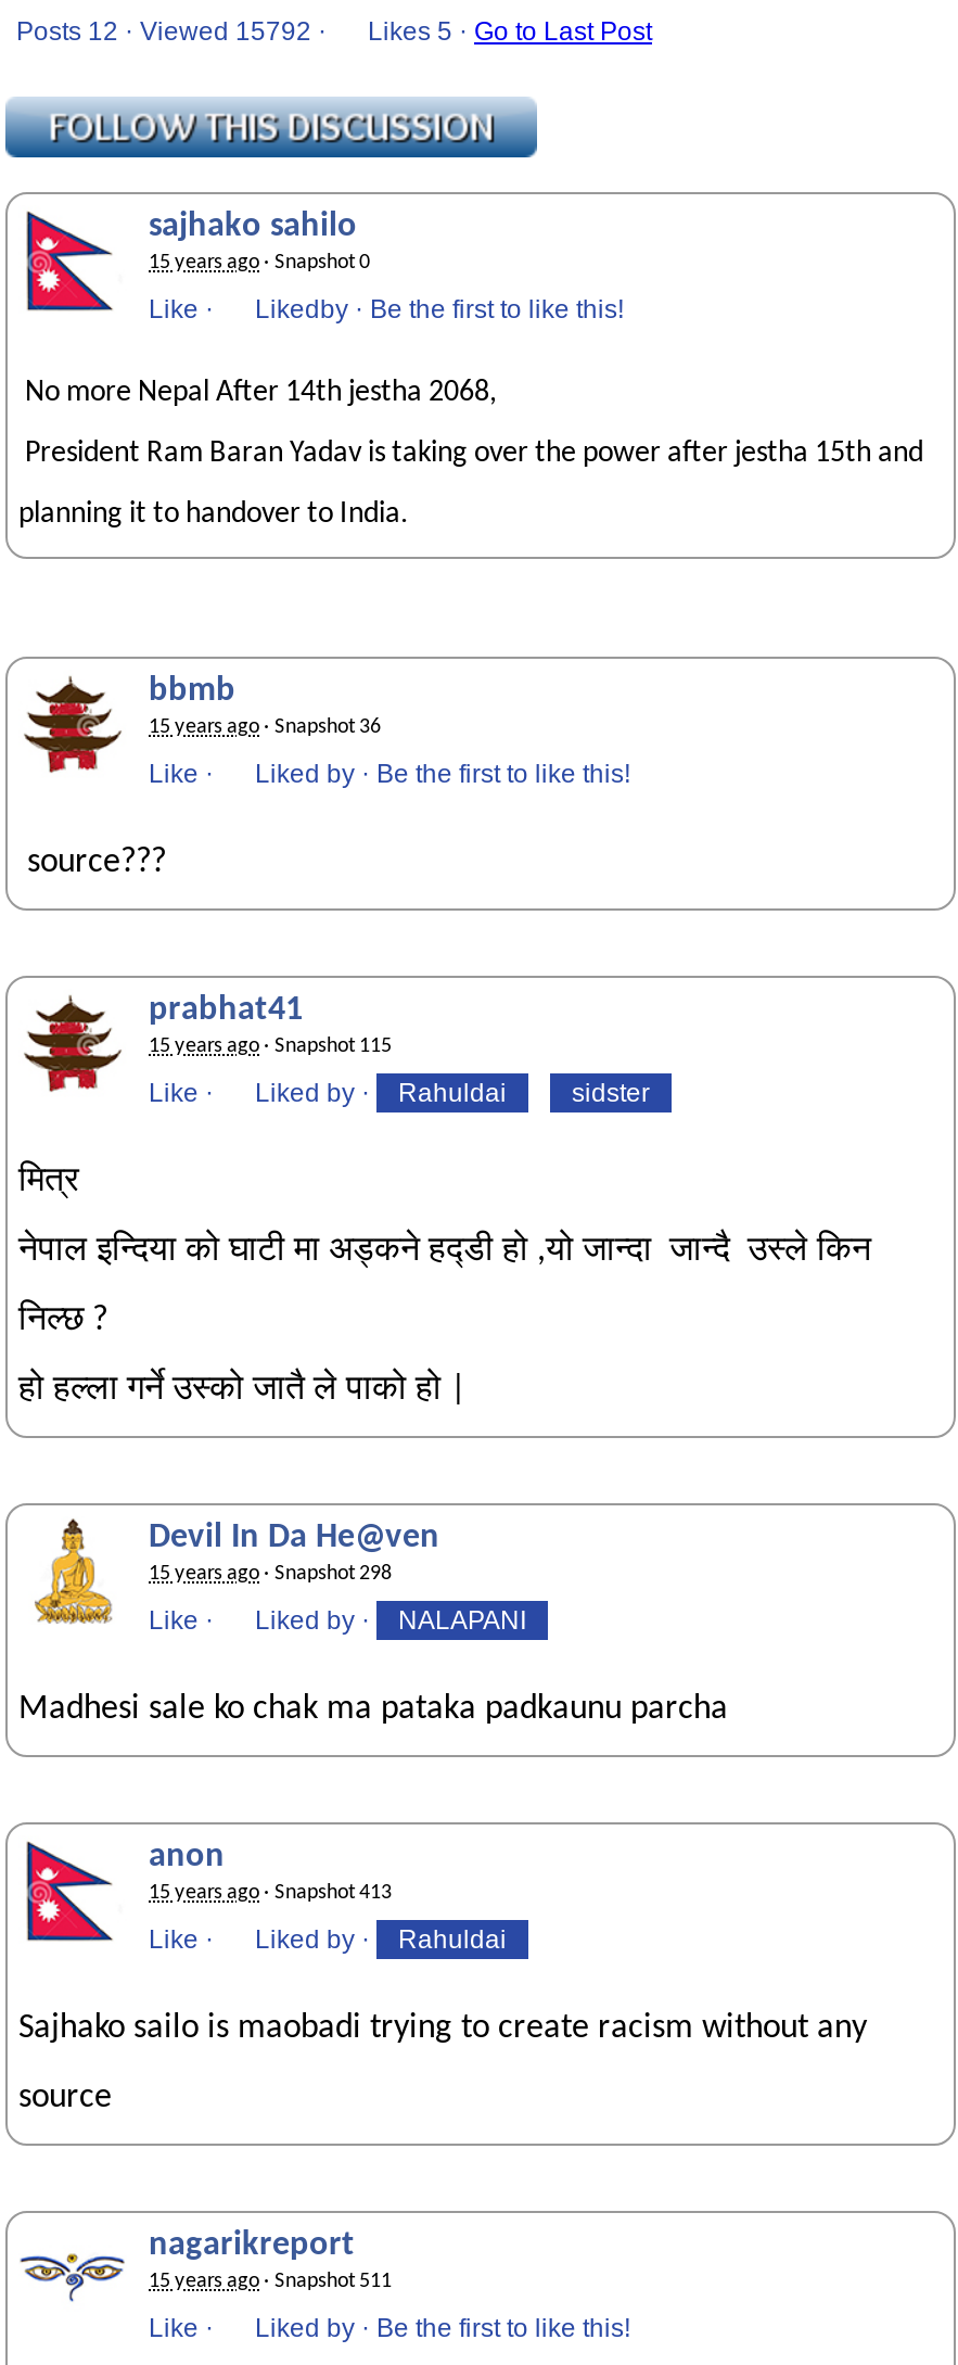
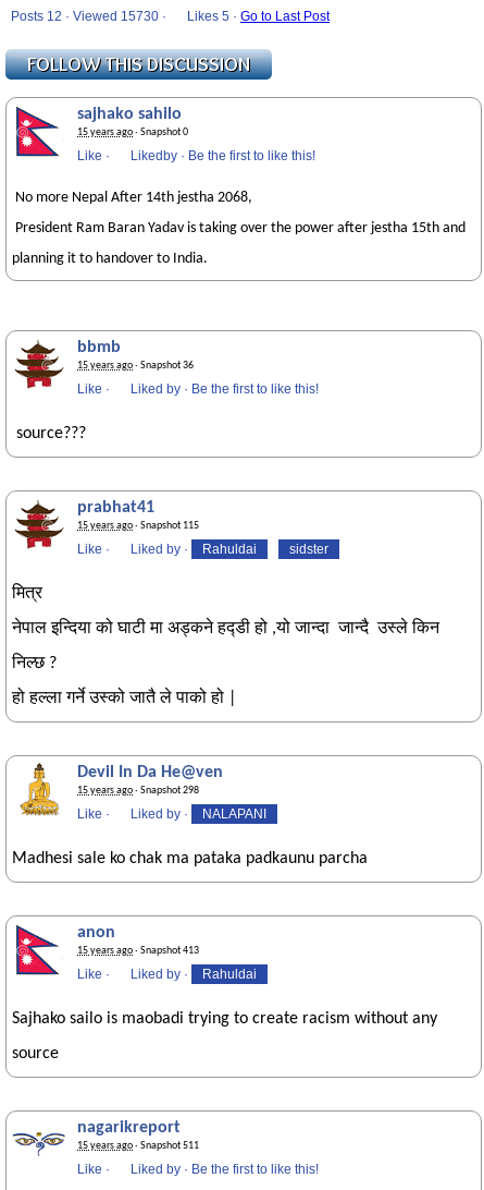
- Posts 12 · Viewed 15792 · Likes 5 · Go to Last Post
+ Posts 12 · Viewed 15730 · Likes 5 · Go to Last Post
